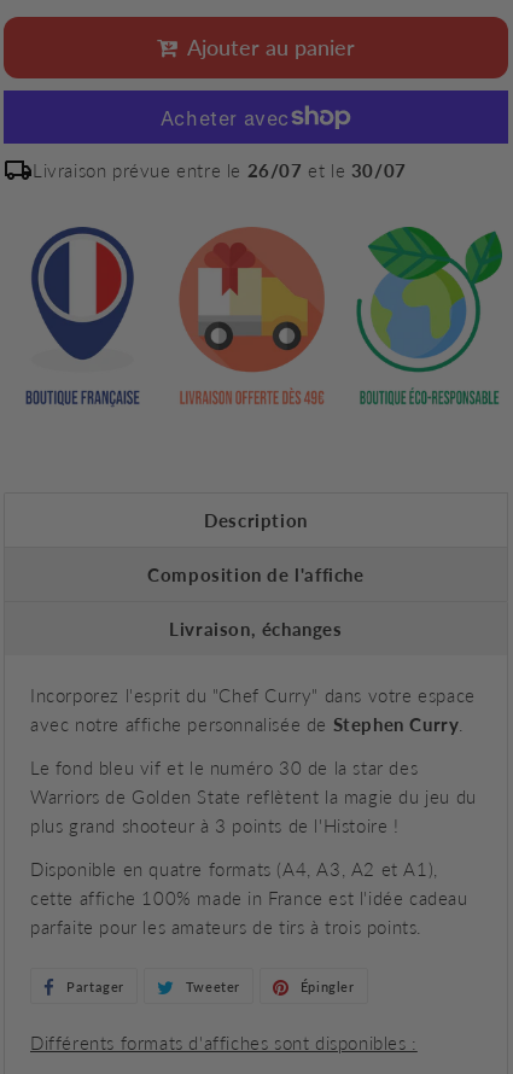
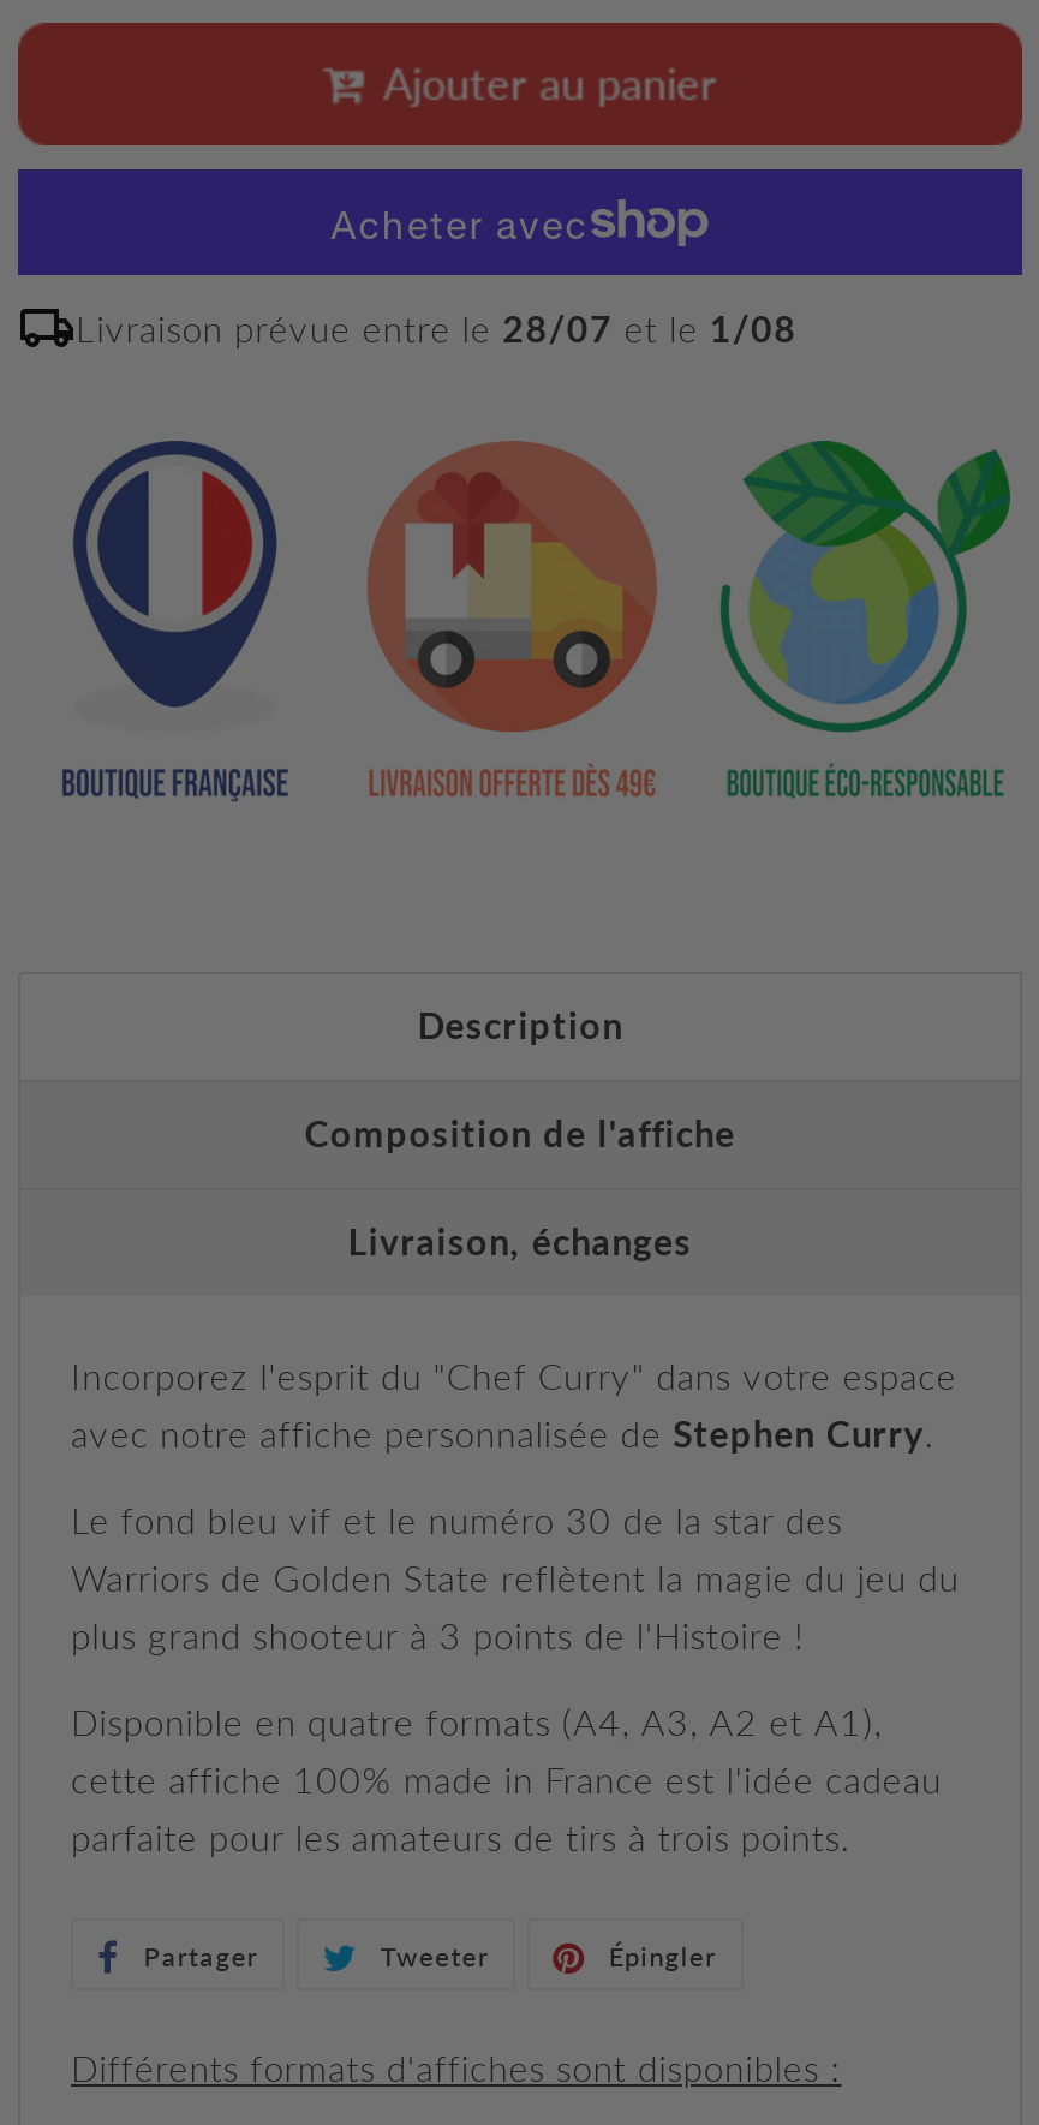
- Livraison prévue entre le 26/07 et le 30/07
+ Livraison prévue entre le 28/07 et le 1/08
